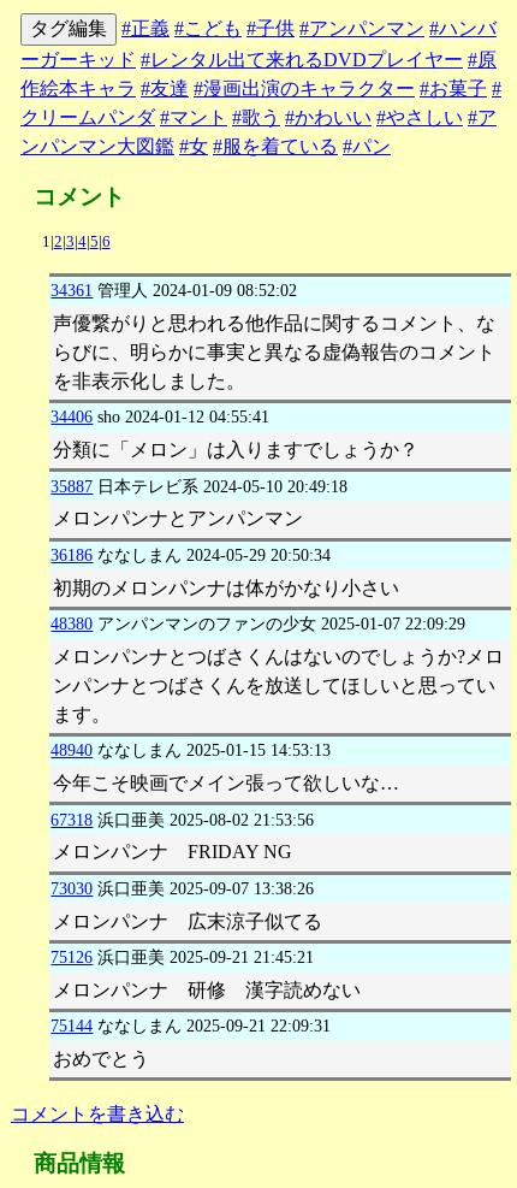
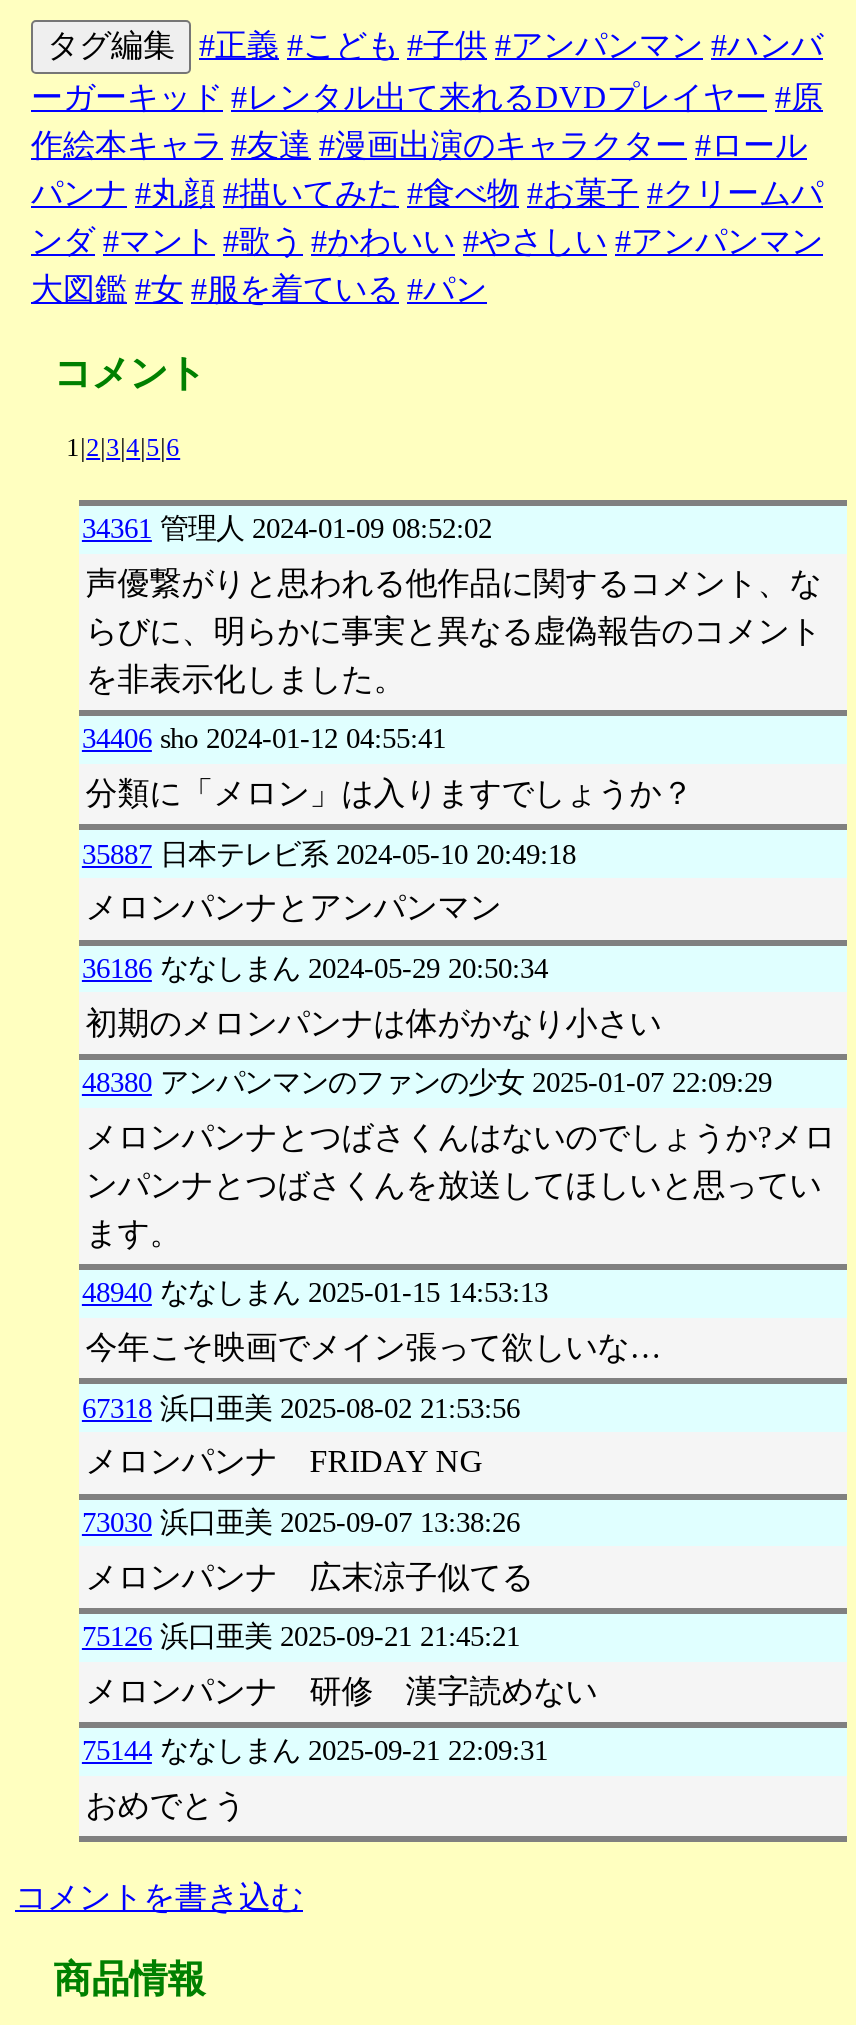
- 作絵本キャラ #友達 #漫画出演のキャラクター #お菓子 #
- クリームパンダ #マント #歌う #かわいい #やさしい #ア
- ンパンマン大図鑑 #女 #服を着ている #パン
+ 作絵本キャラ #友達 #漫画出演のキャラクター #ロール
+ パンナ #丸顔 #描いてみた #食べ物 #お菓子 #クリームパ
+ ンダ #マント #歌う #かわいい #やさしい #アンパンマン
+ 大図鑑 #女 #服を着ている #パン
